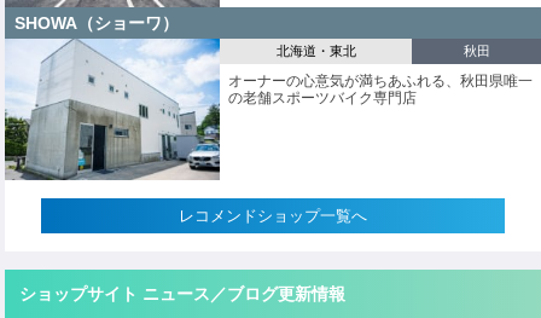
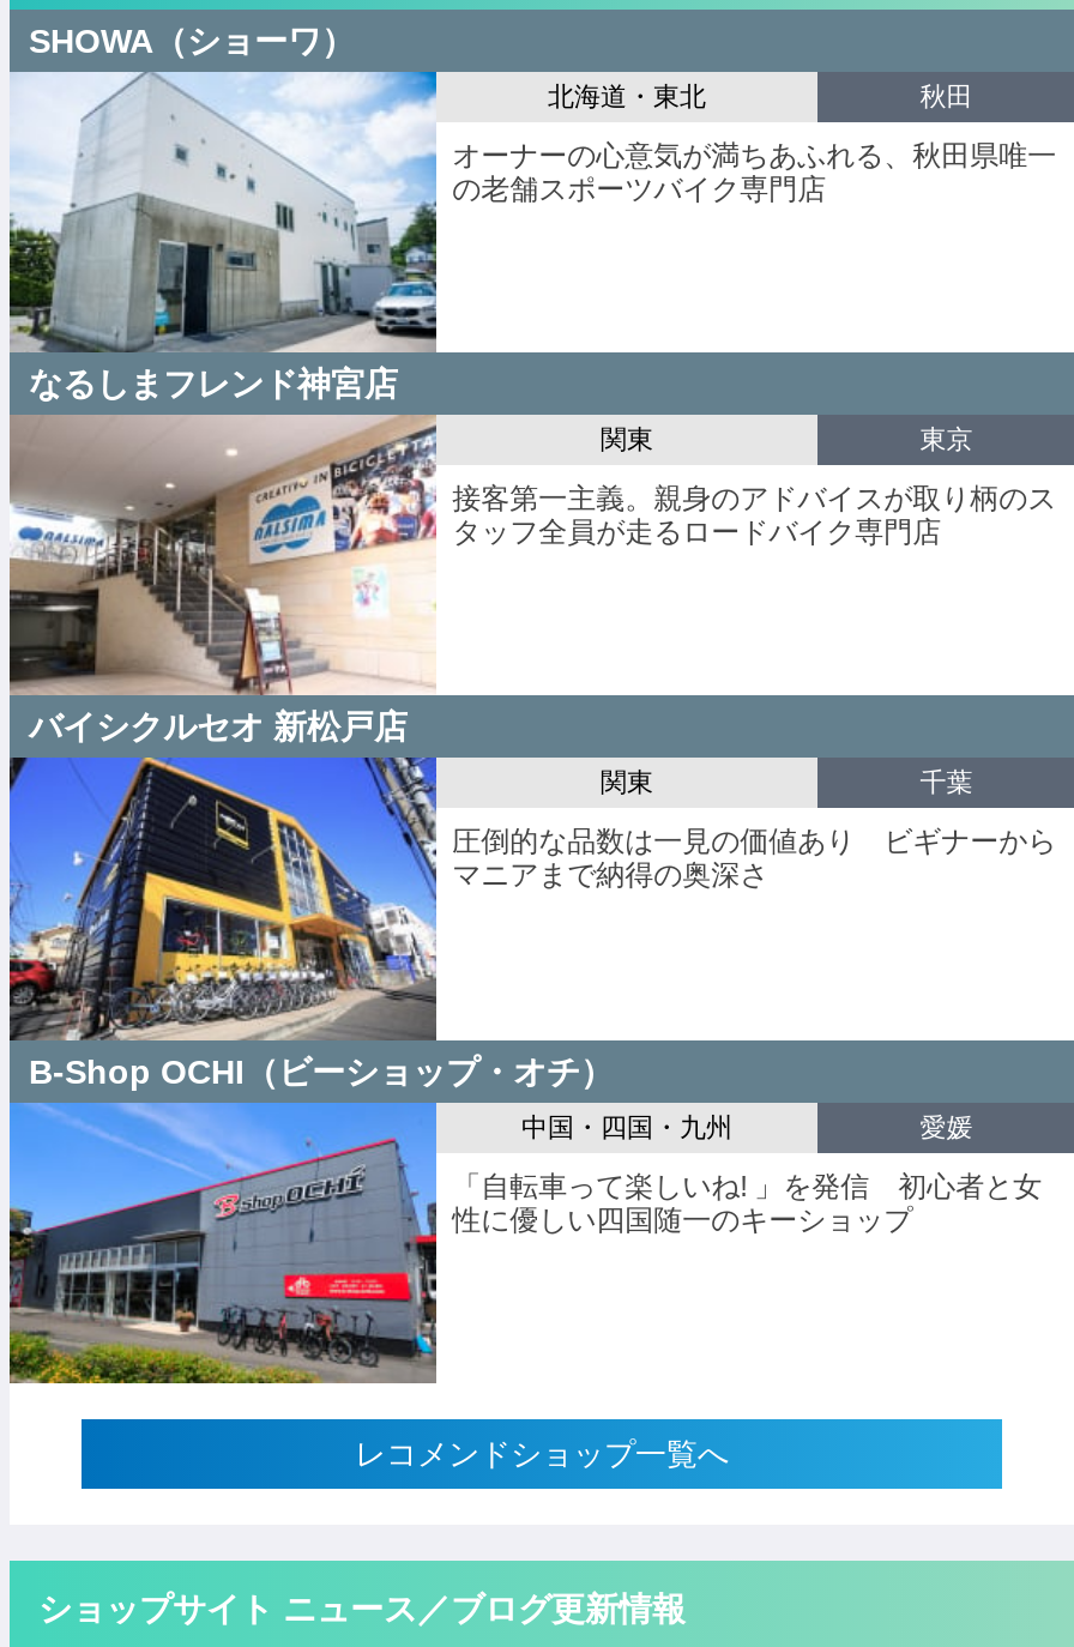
+ [image]
+ なるしまフレンド神宮店
+ 関東
+ 東京
+ 接客第一主義。親身のアドバイスが取り柄のス
+ タッフ全員が走るロードバイク専門店

+ [image]
+ B-Shop OCHI（ビーショップ・オチ）
+ 中国・四国・九州
+ 愛媛
+ 「自転車って楽しいね! 」を発信 初心者と女
+ 性に優しい四国随一のキーショップ

+ バイシクルセオ 新松戸店
+ 関東
+ 千葉
+ 圧倒的な品数は一見の価値あり ビギナーから
+ マニアまで納得の奥深さ
